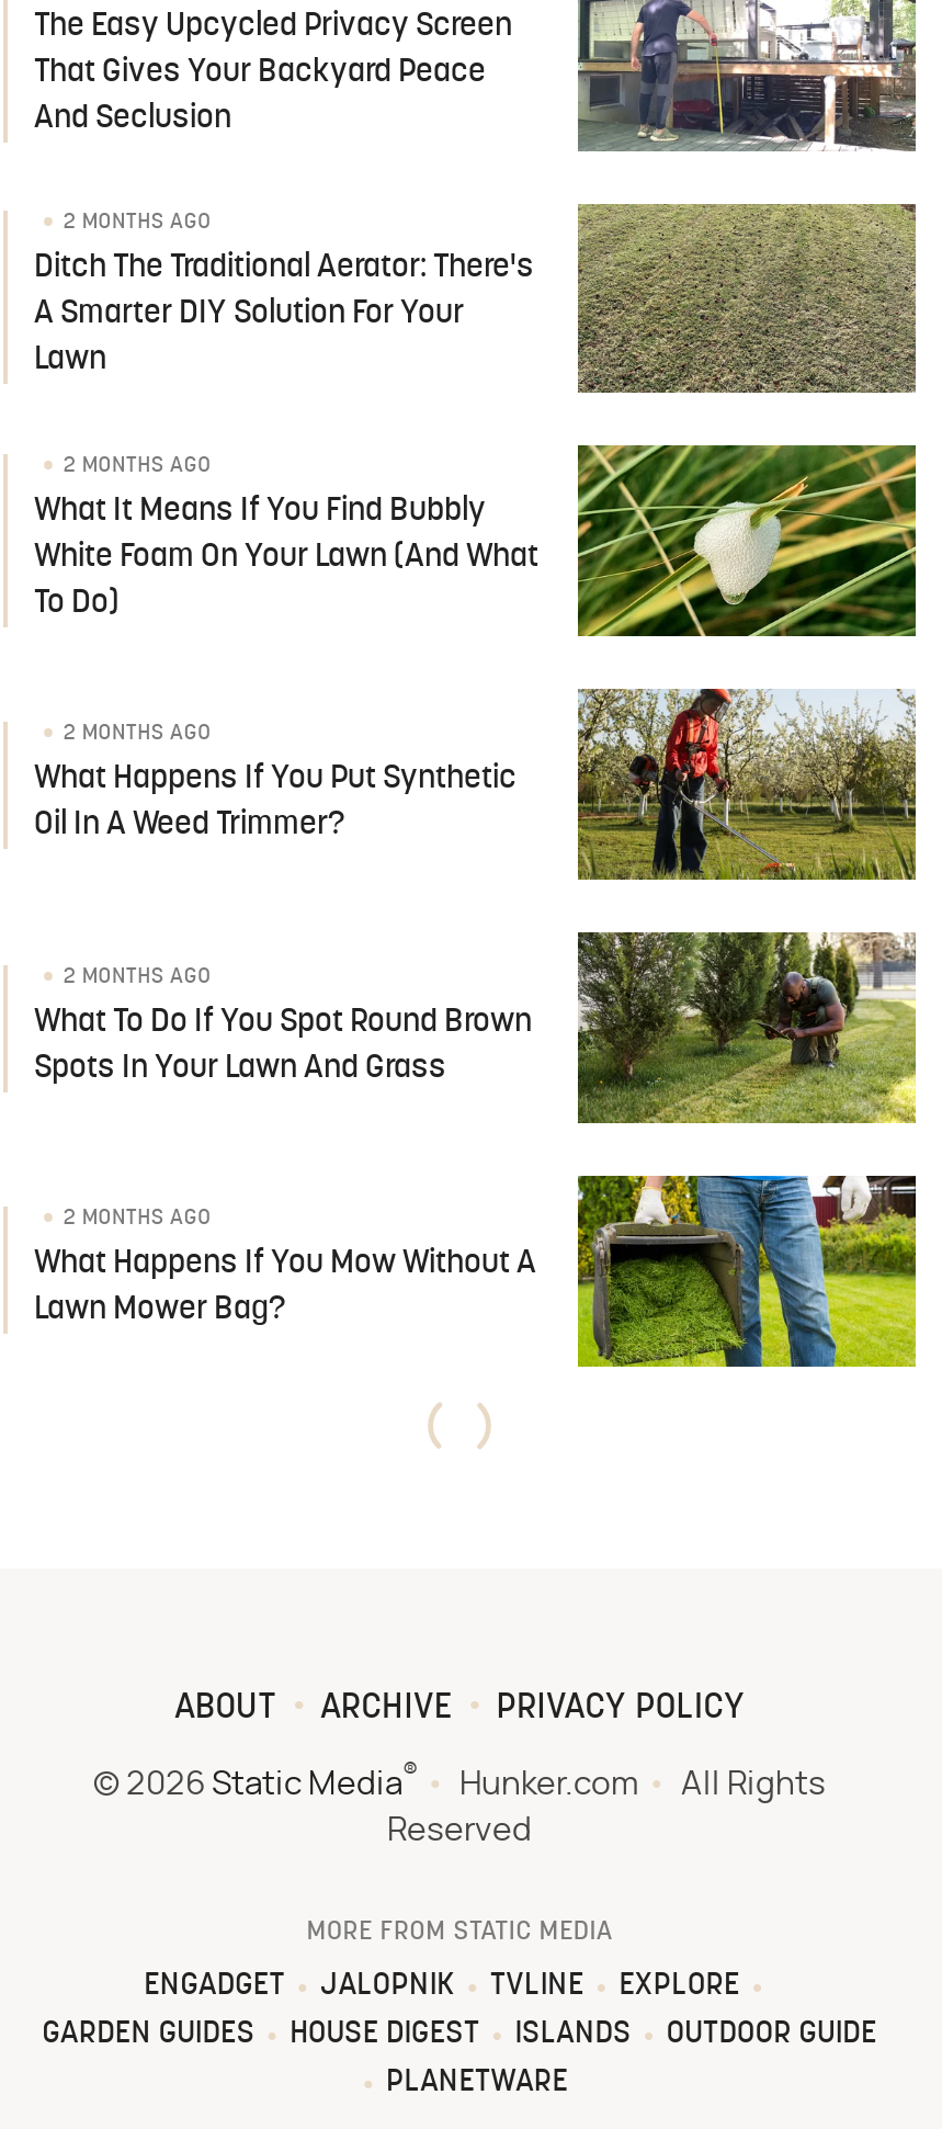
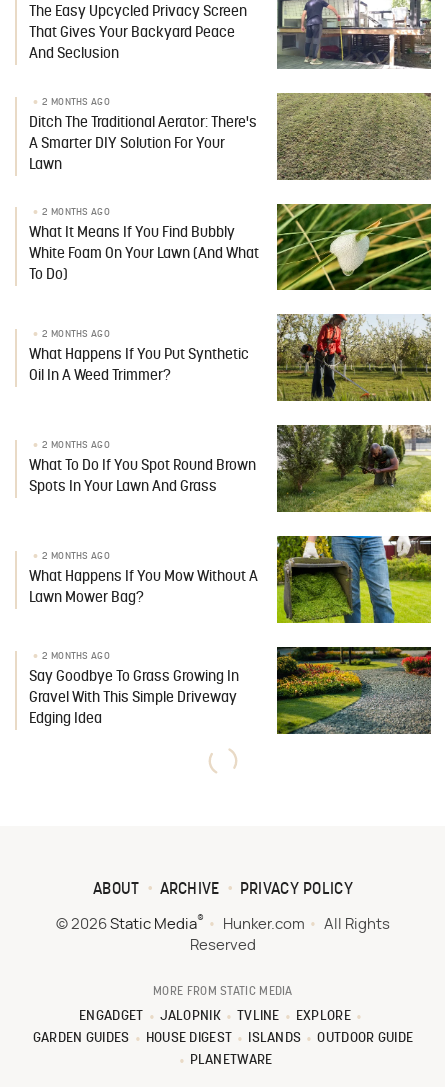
+ [image]
+ 2 MONTHS AGO
+ Say Goodbye To Grass Growing In
+ Gravel With This Simple Driveway
+ Edging Idea
